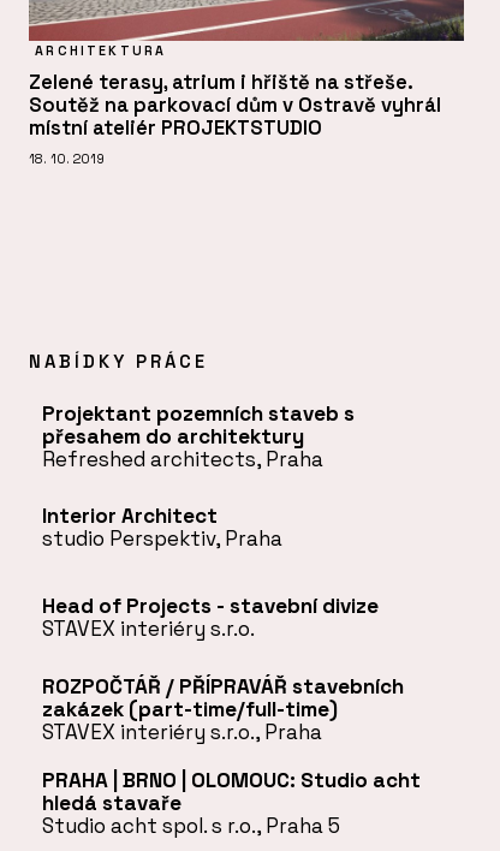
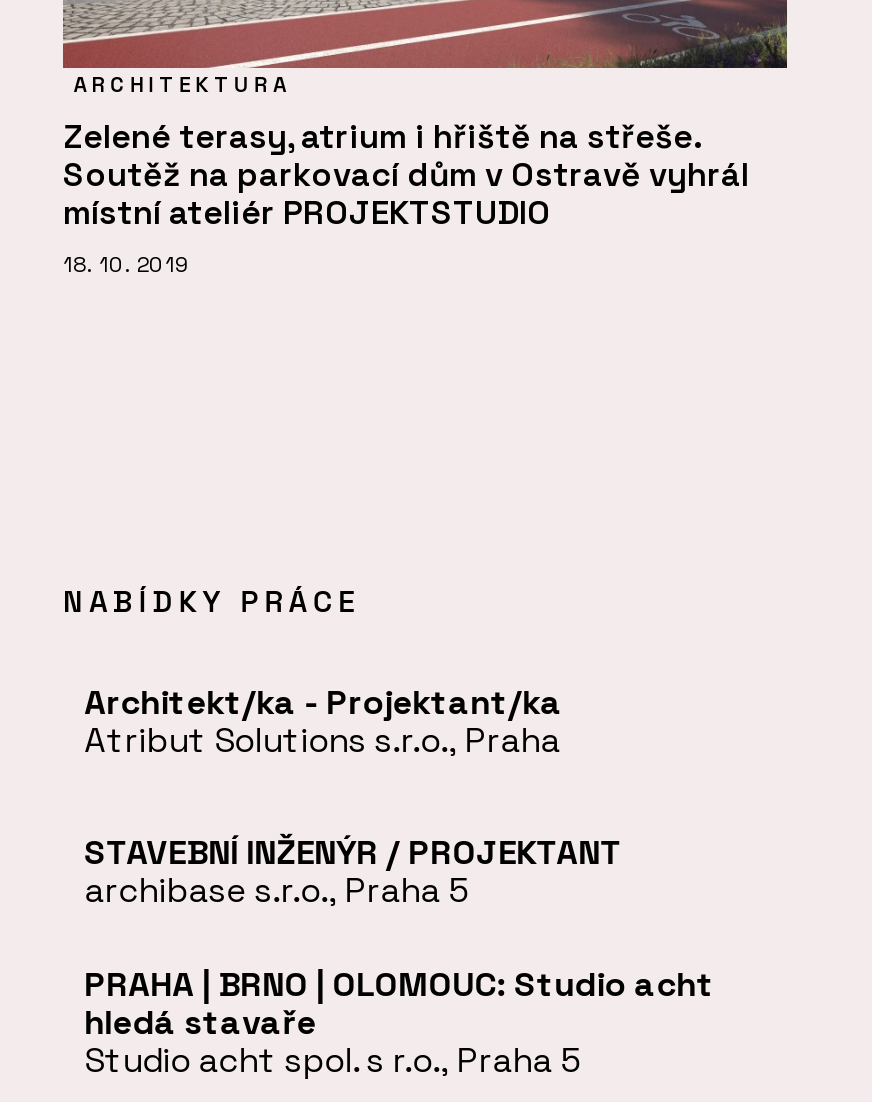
- Projektant pozemních staveb s
- přesahem do architektury
- Refreshed architects, Praha
- Interior Architect
- studio Perspektiv, Praha
- Head of Projects - stavební divize
- STAVEX interiéry s.r.o.
- ROZPOČTÁŘ / PŘÍPRAVÁŘ stavebních
- zakázek (part-time/full-time)
- STAVEX interiéry s.r.o., Praha
+ Architekt/ka - Projektant/ka
+ Atribut Solutions s.r.o., Praha
+ STAVEBNÍ INŽENÝR / PROJEKTANT
+ archibase s.r.o., Praha 5
